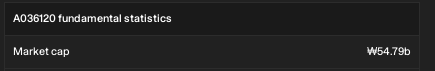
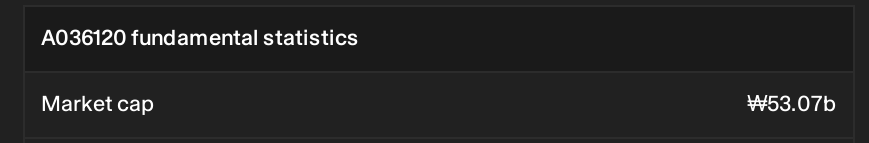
- ₩54.79b
+ ₩53.07b
